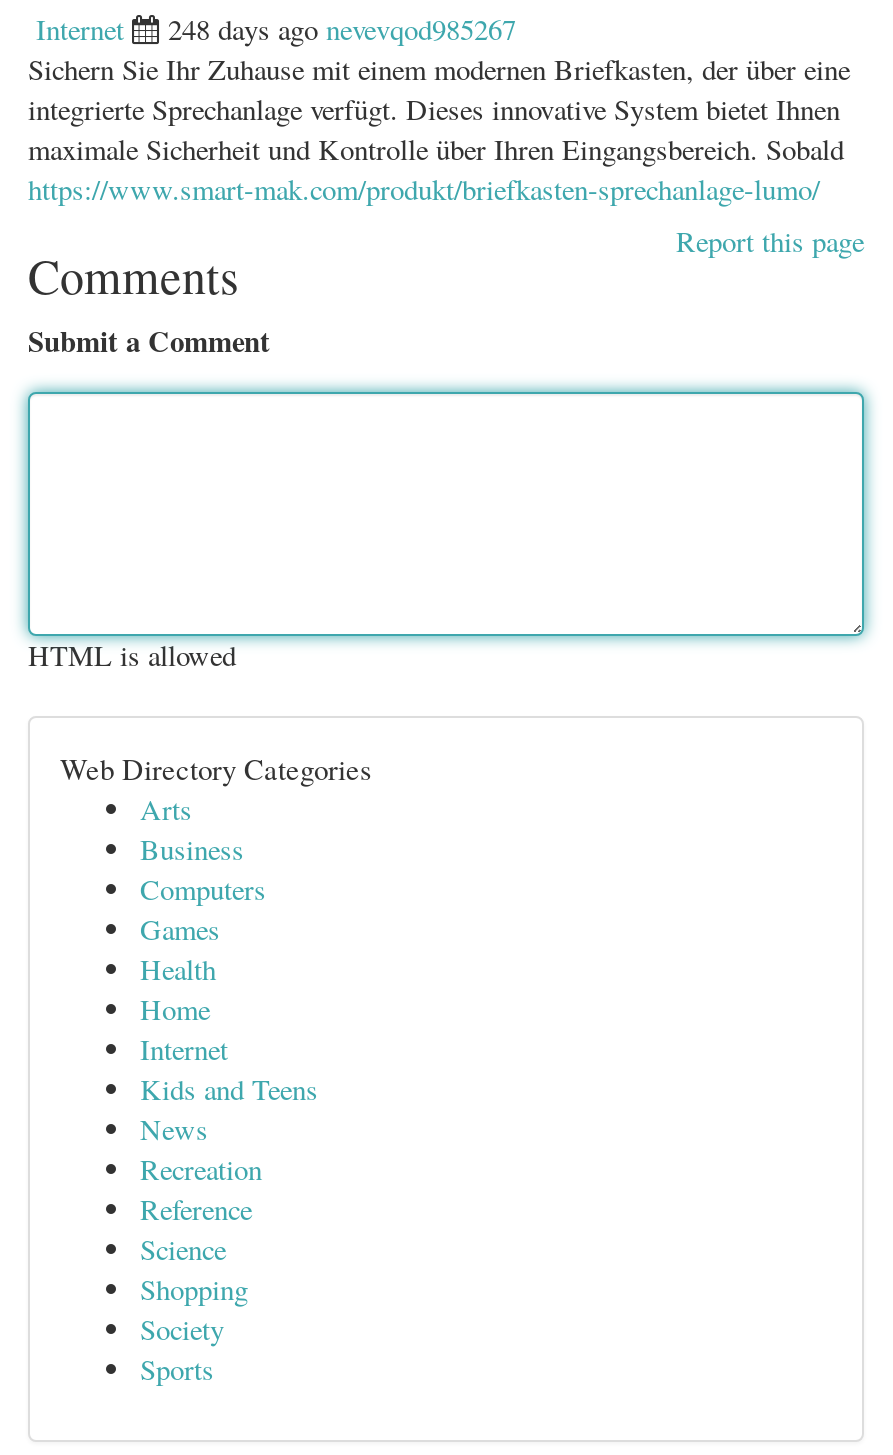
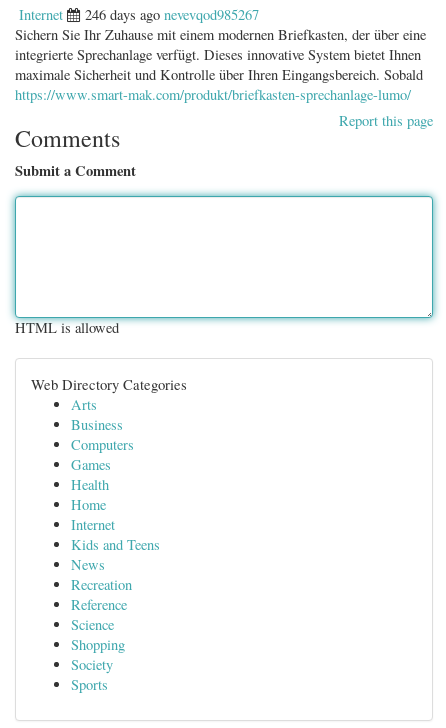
- 248 days ago nevevqod985267
+ 246 days ago nevevqod985267
